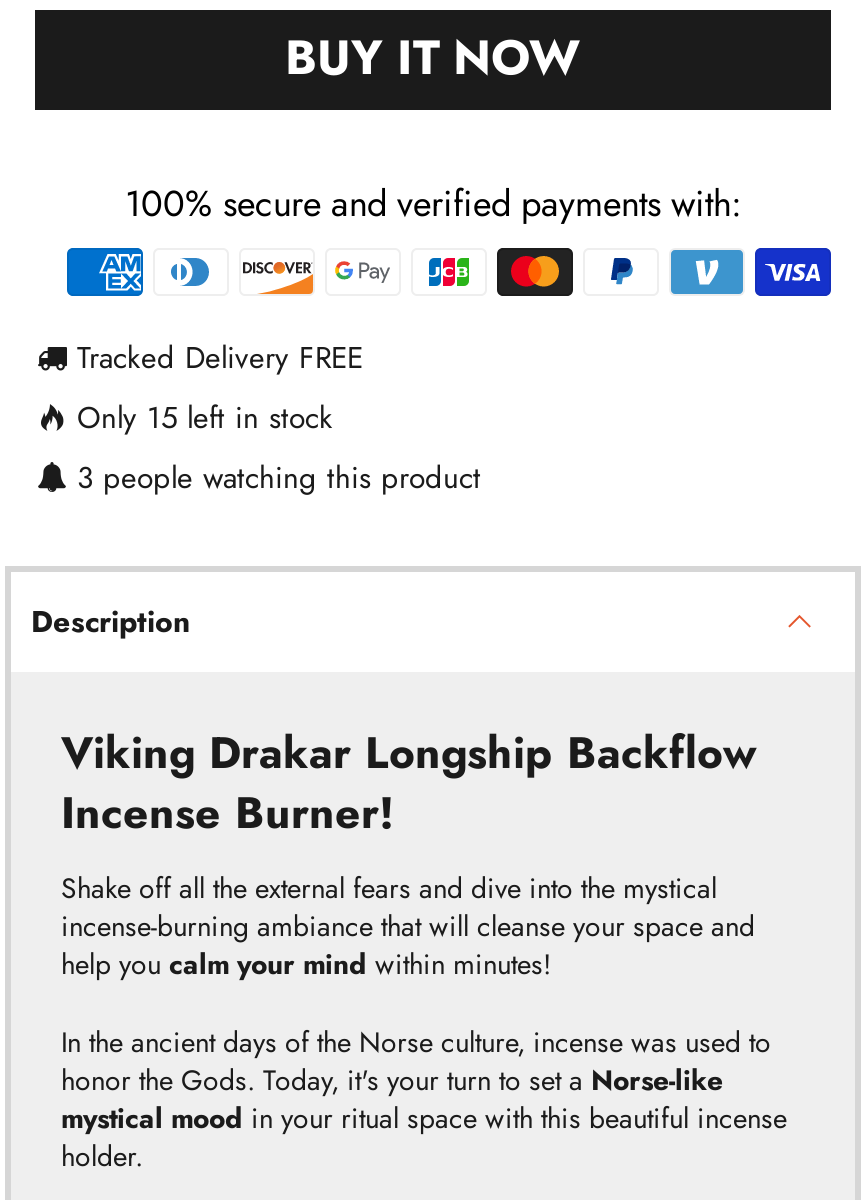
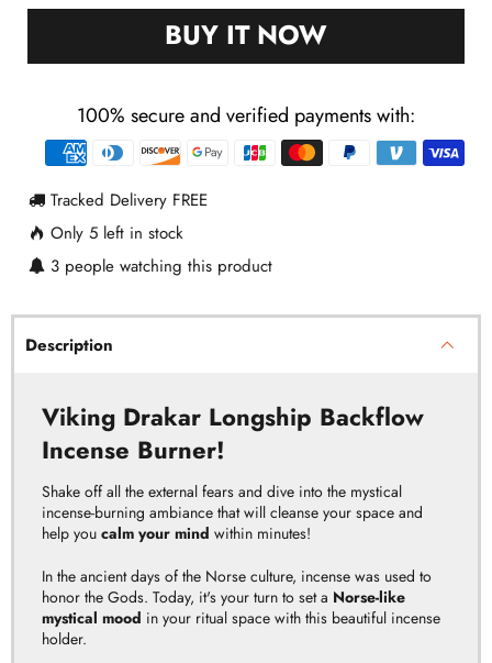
- Only 15 left in stock
+ Only 5 left in stock
